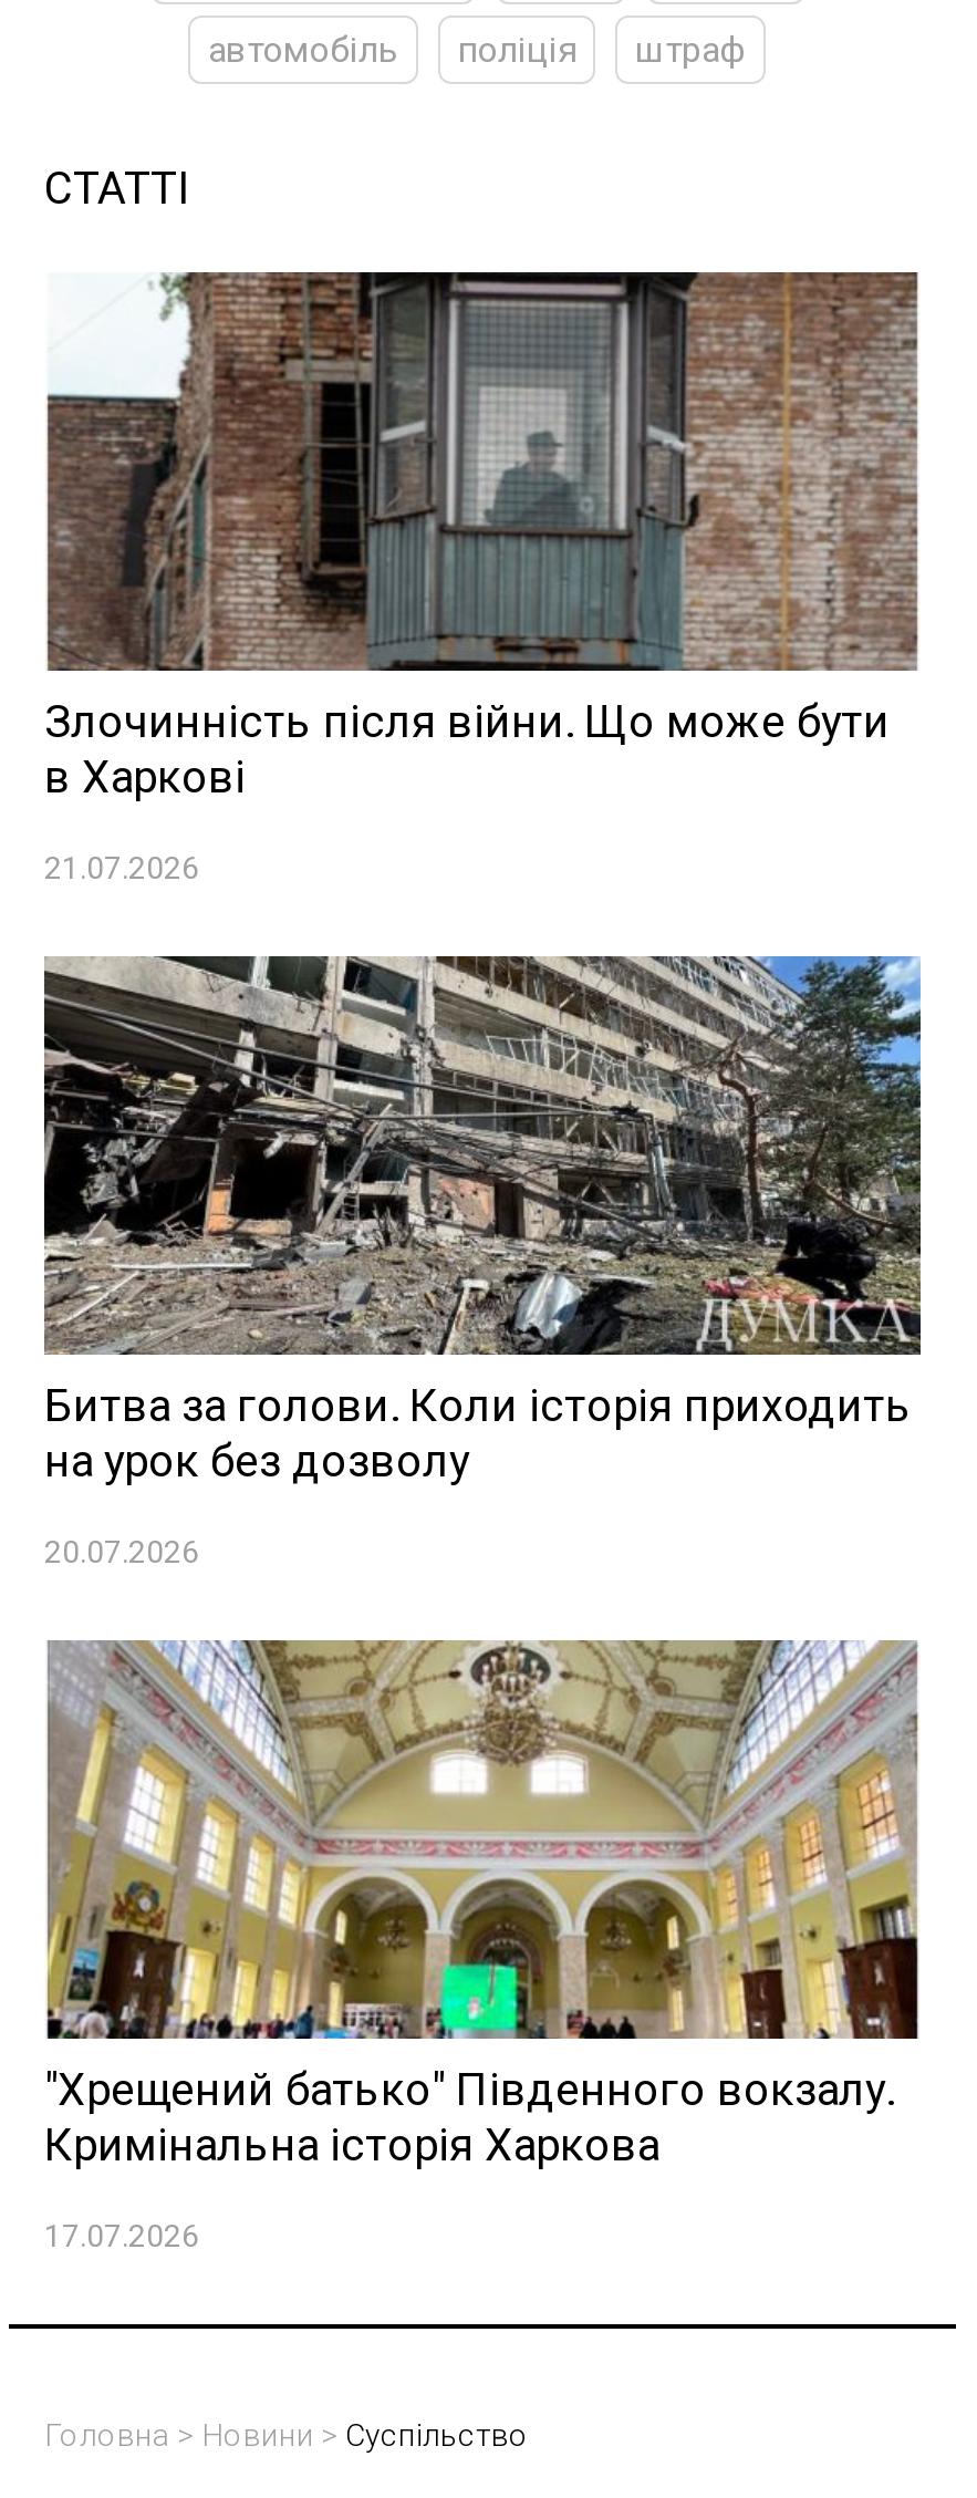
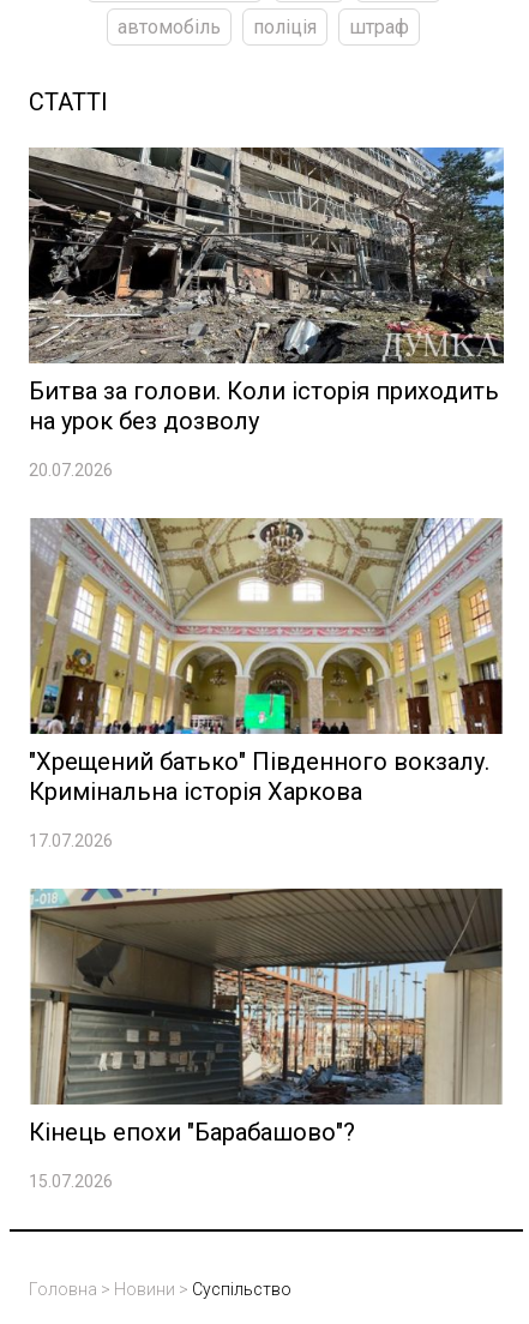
- [image]
- Злочинність після війни. Що може бути
- в Харкові
- 21.07.2026

moved up: [image] | Битва за голови. Коли історія приходить | на урок без дозволу | 20.07.2026 | "Хрещений батько" Південного вокзалу. | Кримінальна історія Харкова | 17.07.2026

+ [image]
+ Кінець епохи "Барабашово"?
+ 15.07.2026
